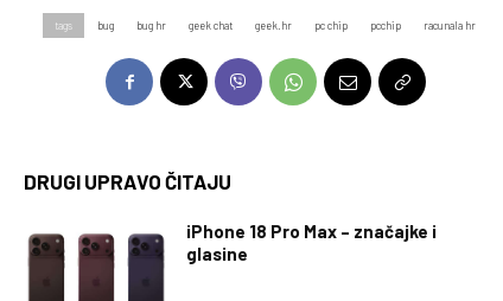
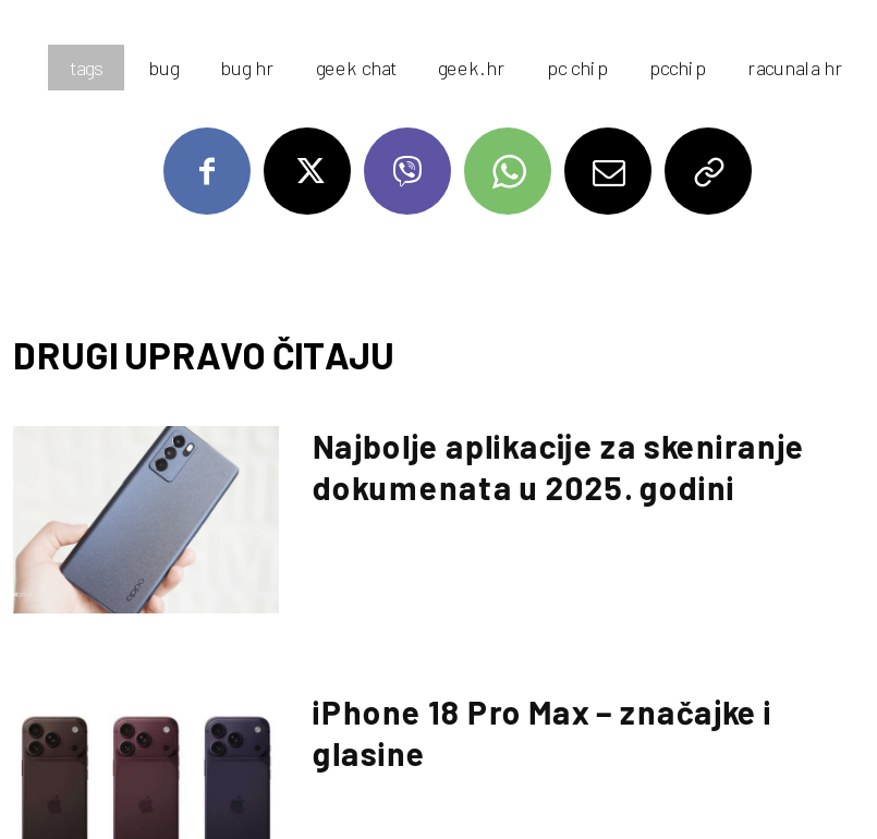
+ [image]
+ Najbolje aplikacije za skeniranje
+ dokumenata u 2025. godini
